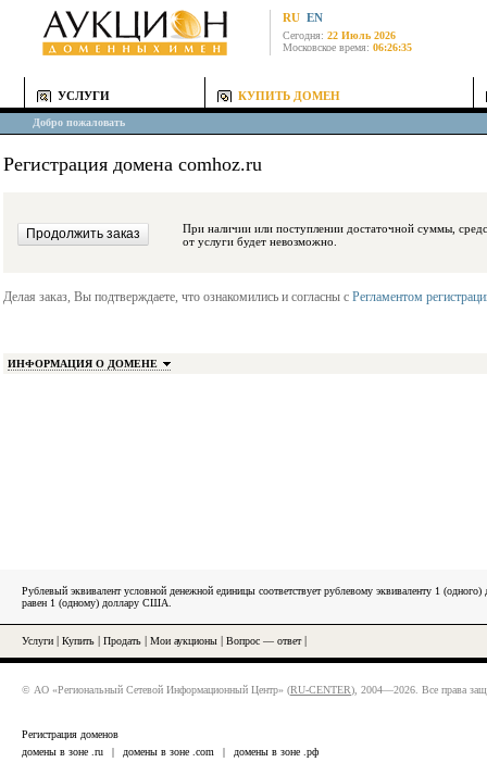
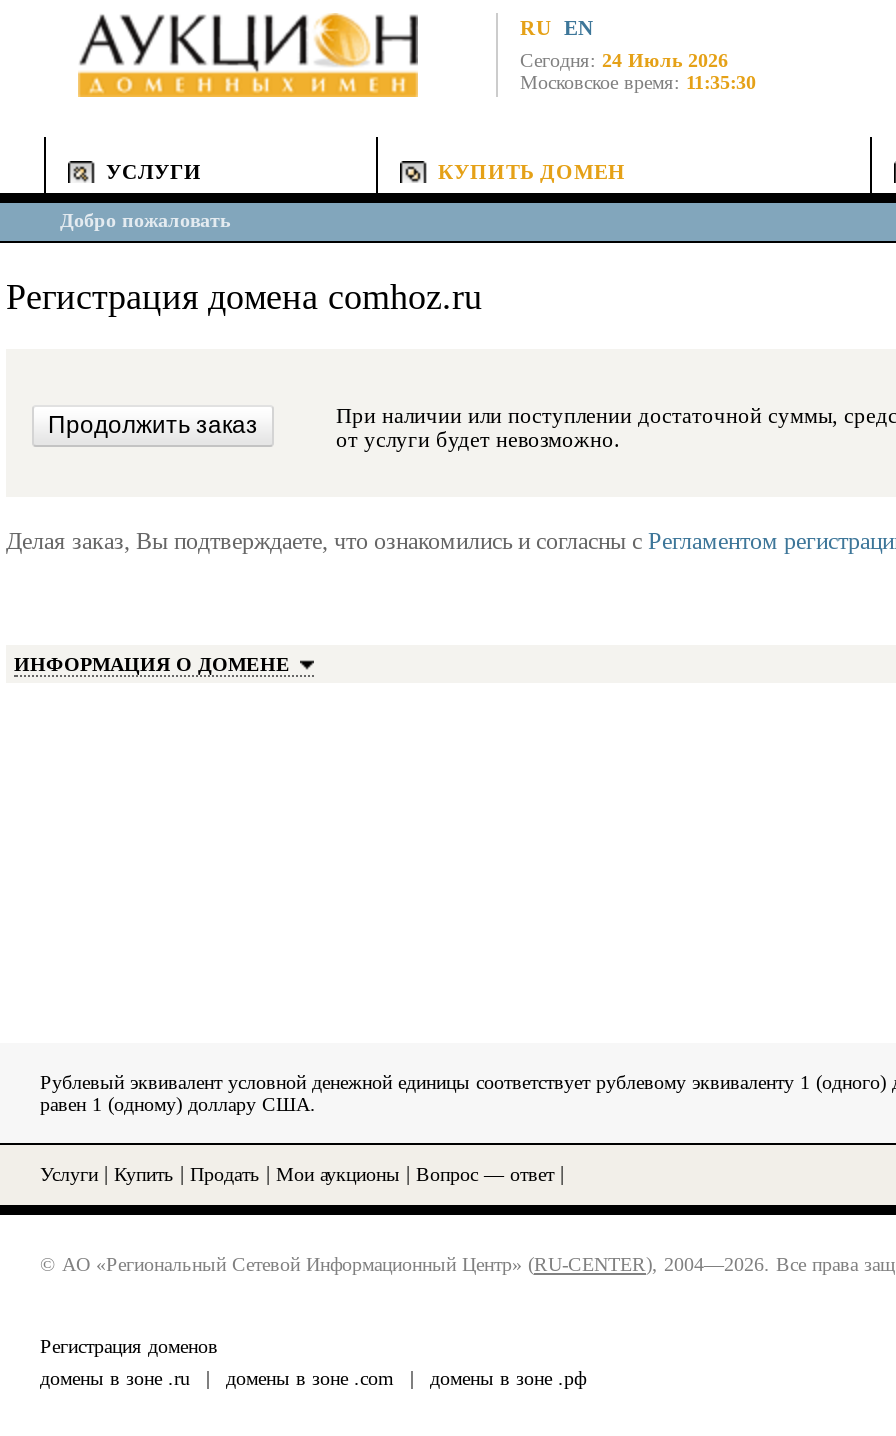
- Сегодня: 22 Июль 2026
+ Сегодня: 24 Июль 2026

- Московское время: 06:26:35
+ Московское время: 11:35:30
